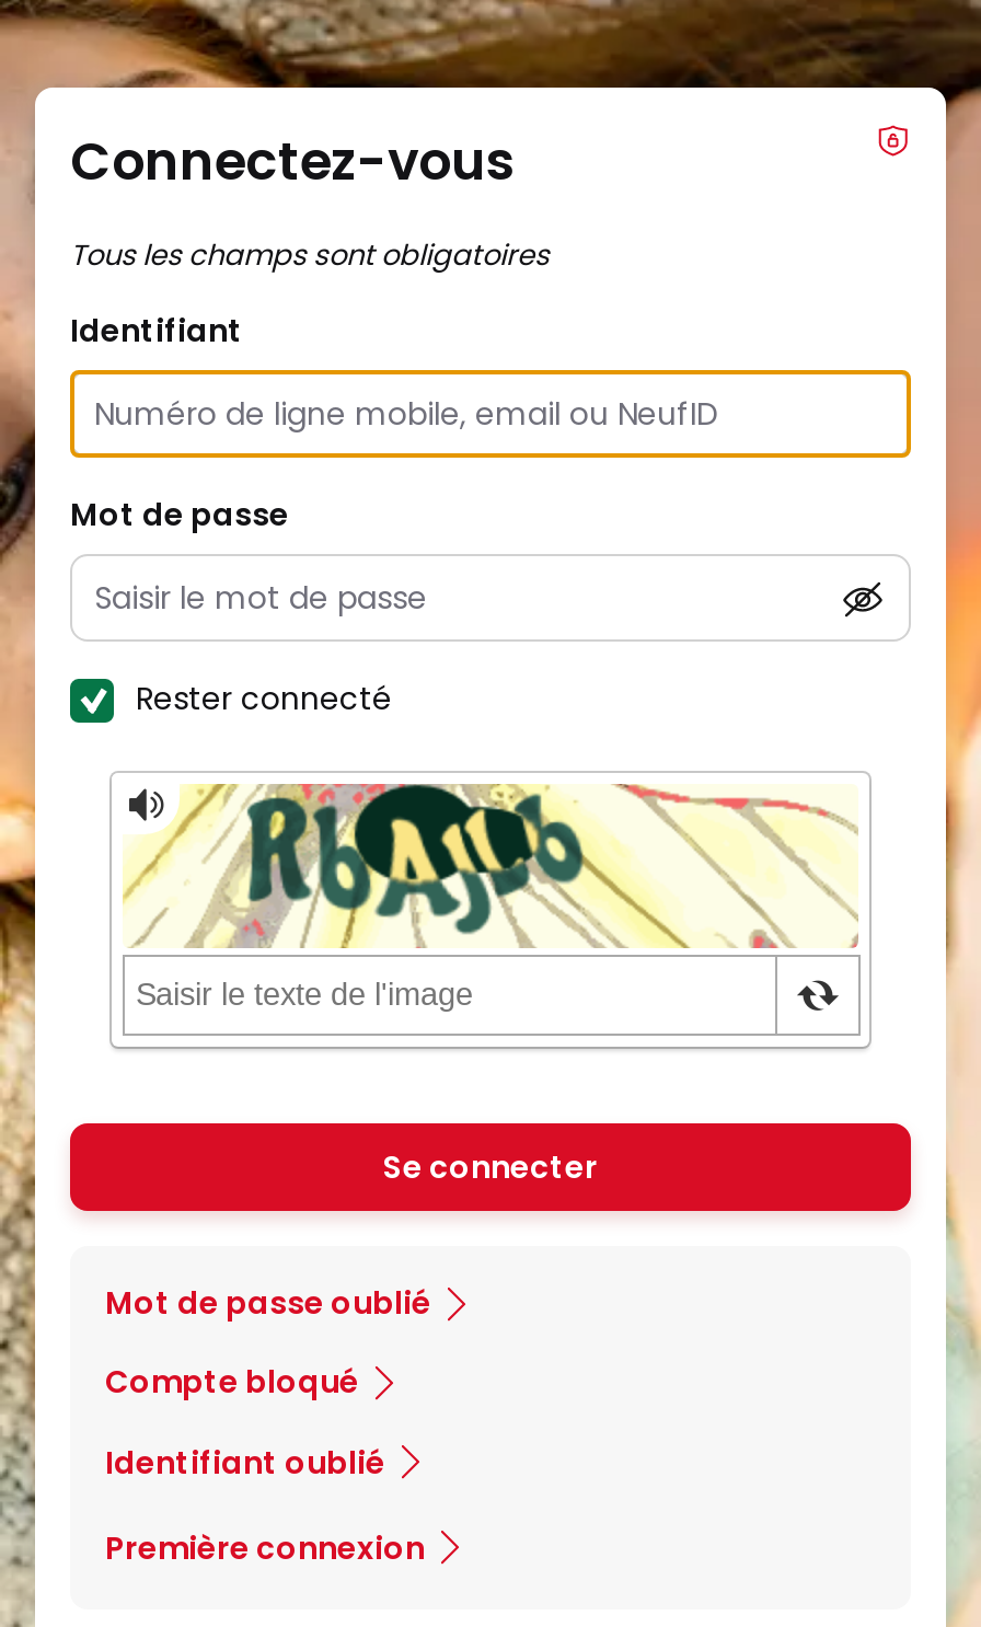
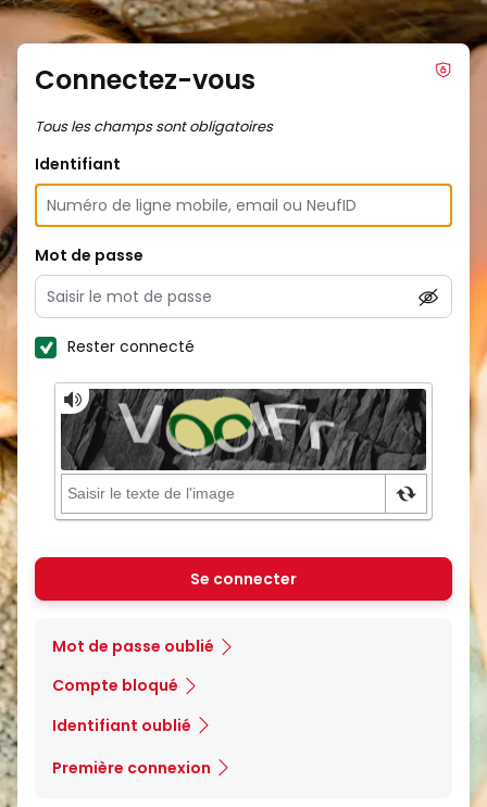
- [image]
+ [image]
